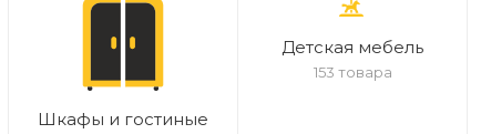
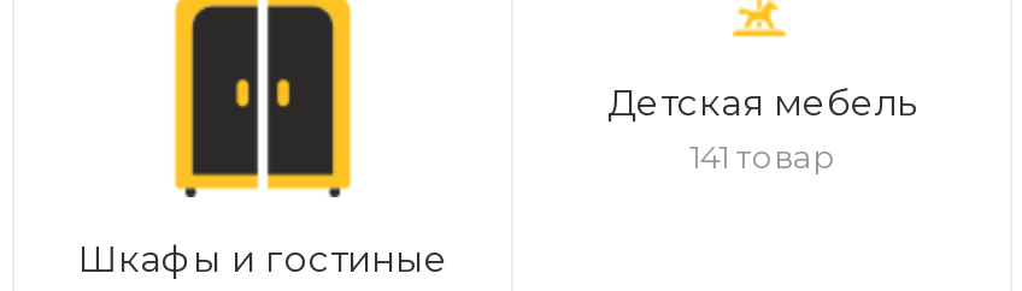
- 153 товара
+ 141 товар
